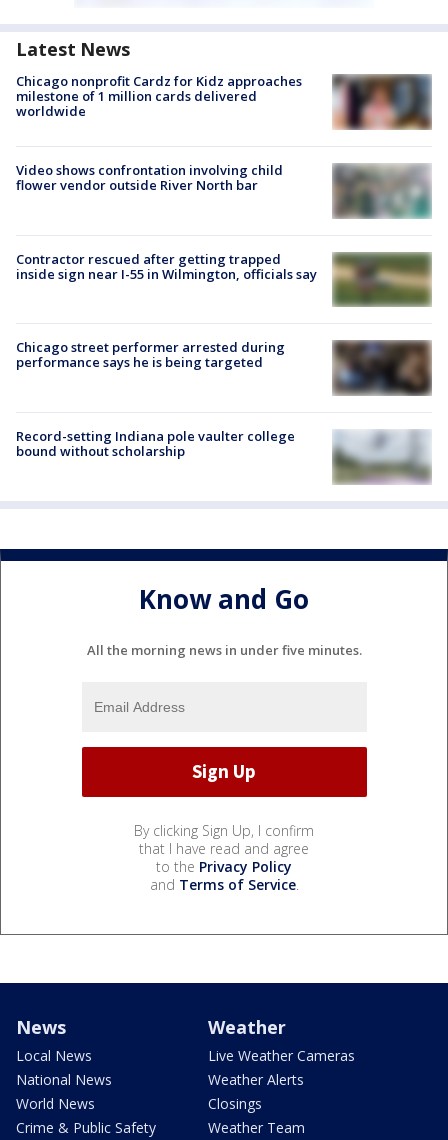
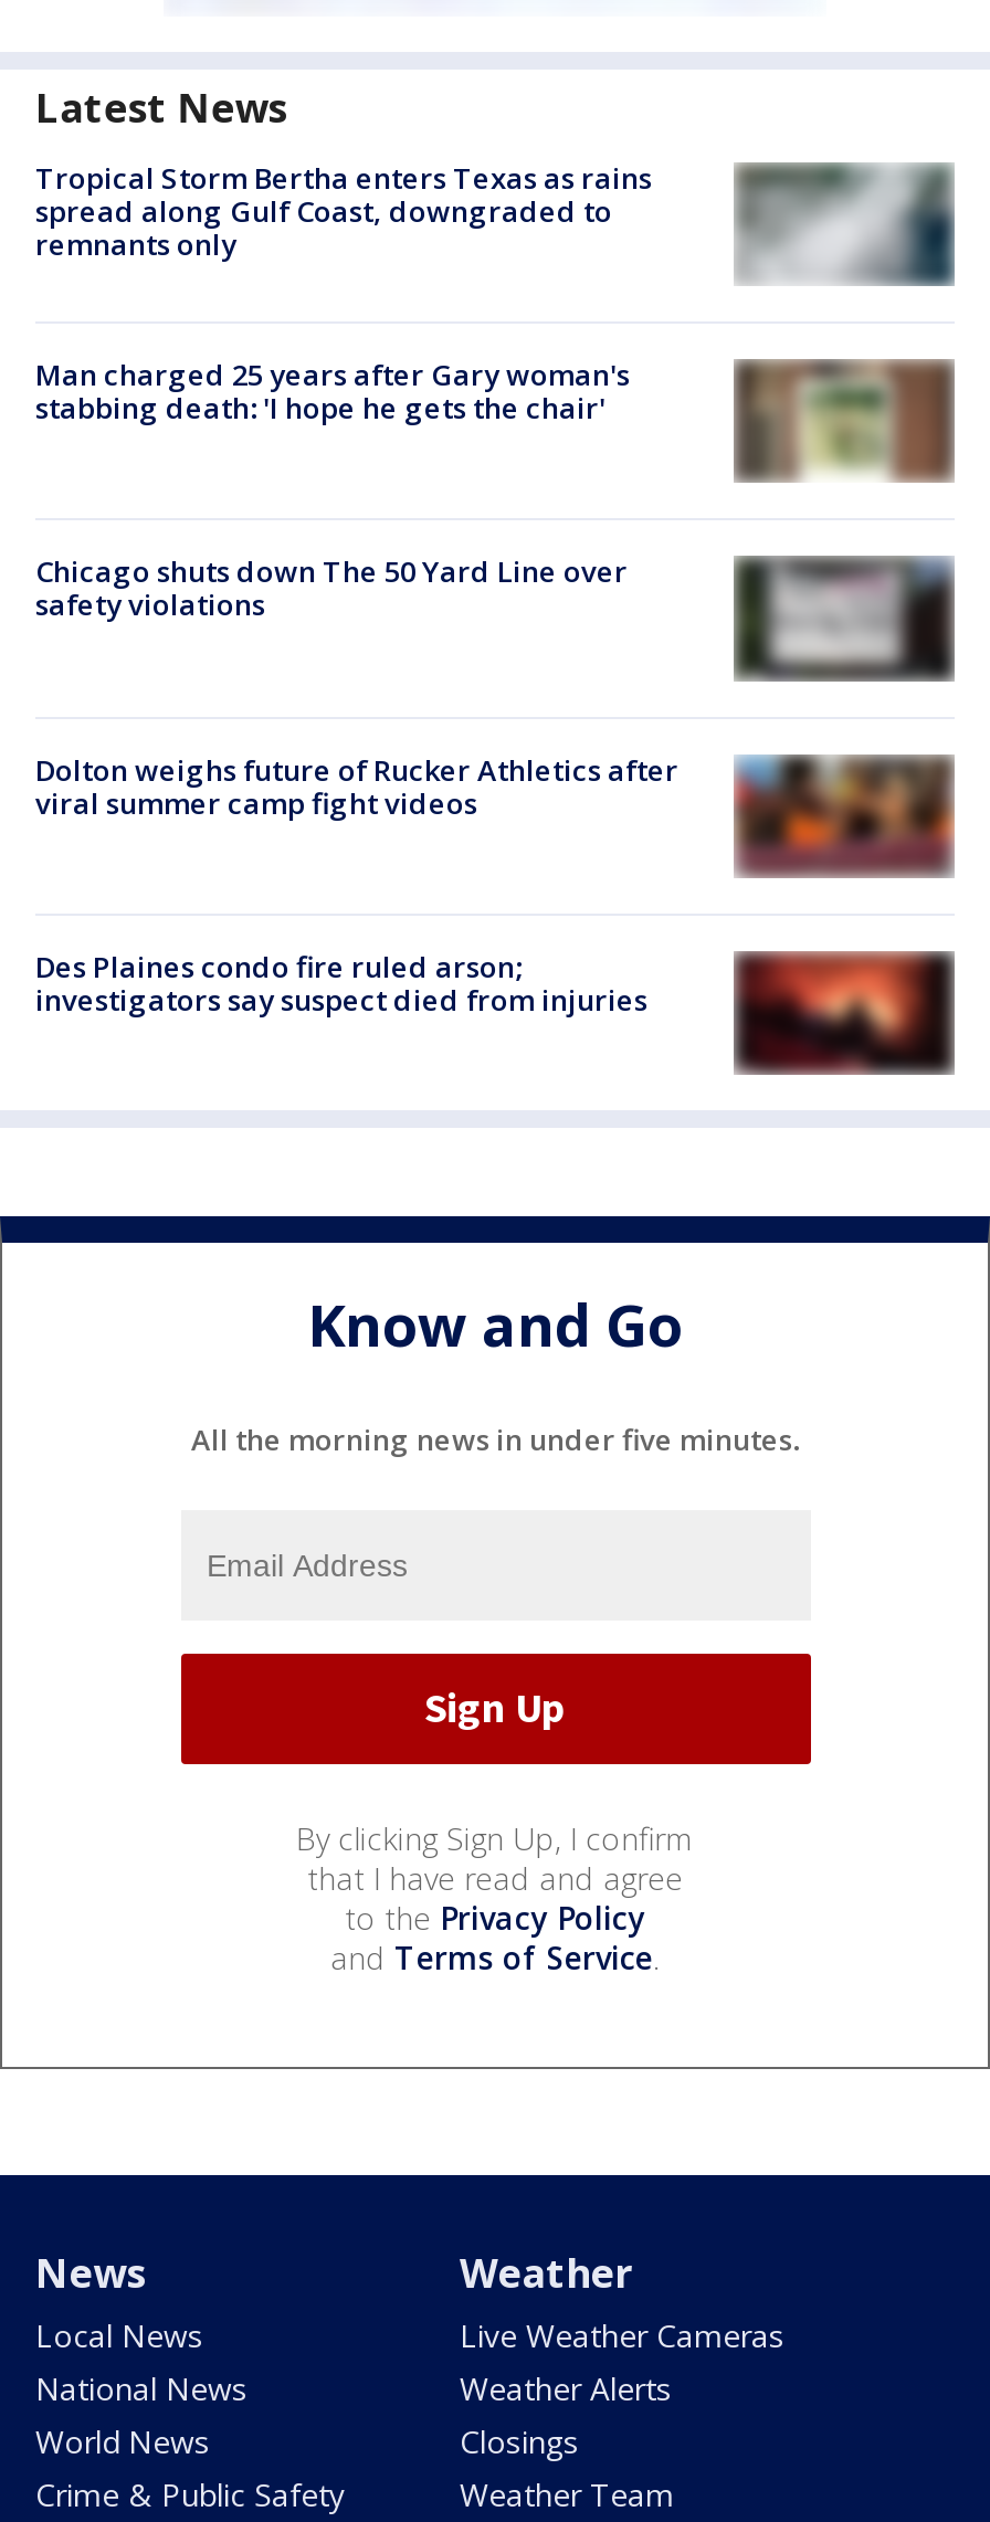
- [image]
- Chicago nonprofit Cardz for Kidz approaches
- milestone of 1 million cards delivered
- worldwide
+ [image]
+ Tropical Storm Bertha enters Texas as rains
+ spread along Gulf Coast, downgraded to
+ remnants only

- Video shows confrontation involving child
- flower vendor outside River North bar
+ Man charged 25 years after Gary woman's
+ stabbing death: 'I hope he gets the chair'

- [image]
+ [image]

- Contractor rescued after getting trapped
- inside sign near I-55 in Wilmington, officials say
+ Chicago shuts down The 50 Yard Line over
+ safety violations

- [image]
+ [image]

- Chicago street performer arrested during
- performance says he is being targeted
+ Dolton weighs future of Rucker Athletics after
+ viral summer camp fight videos

- [image]
+ [image]

- [image]
- Record-setting Indiana pole vaulter college
- bound without scholarship
+ [image]
+ Des Plaines condo fire ruled arson;
+ investigators say suspect died from injuries
